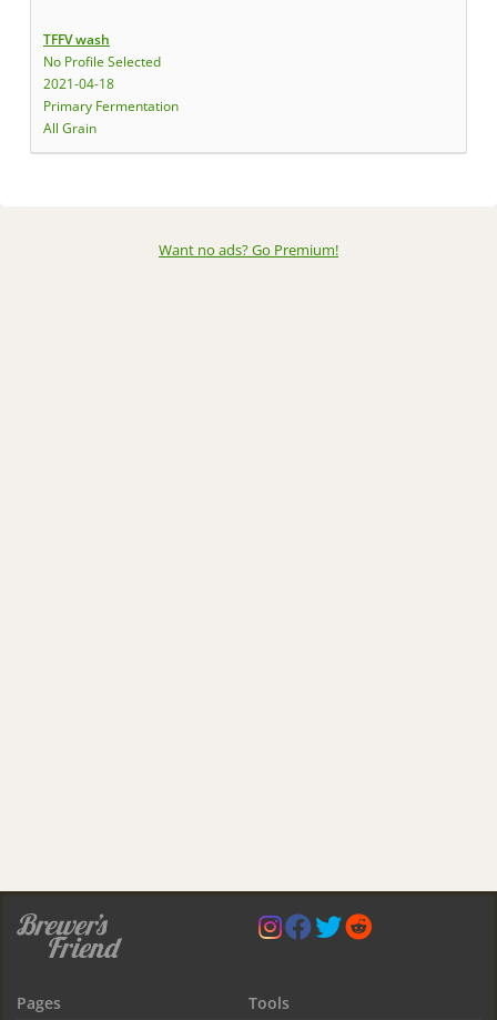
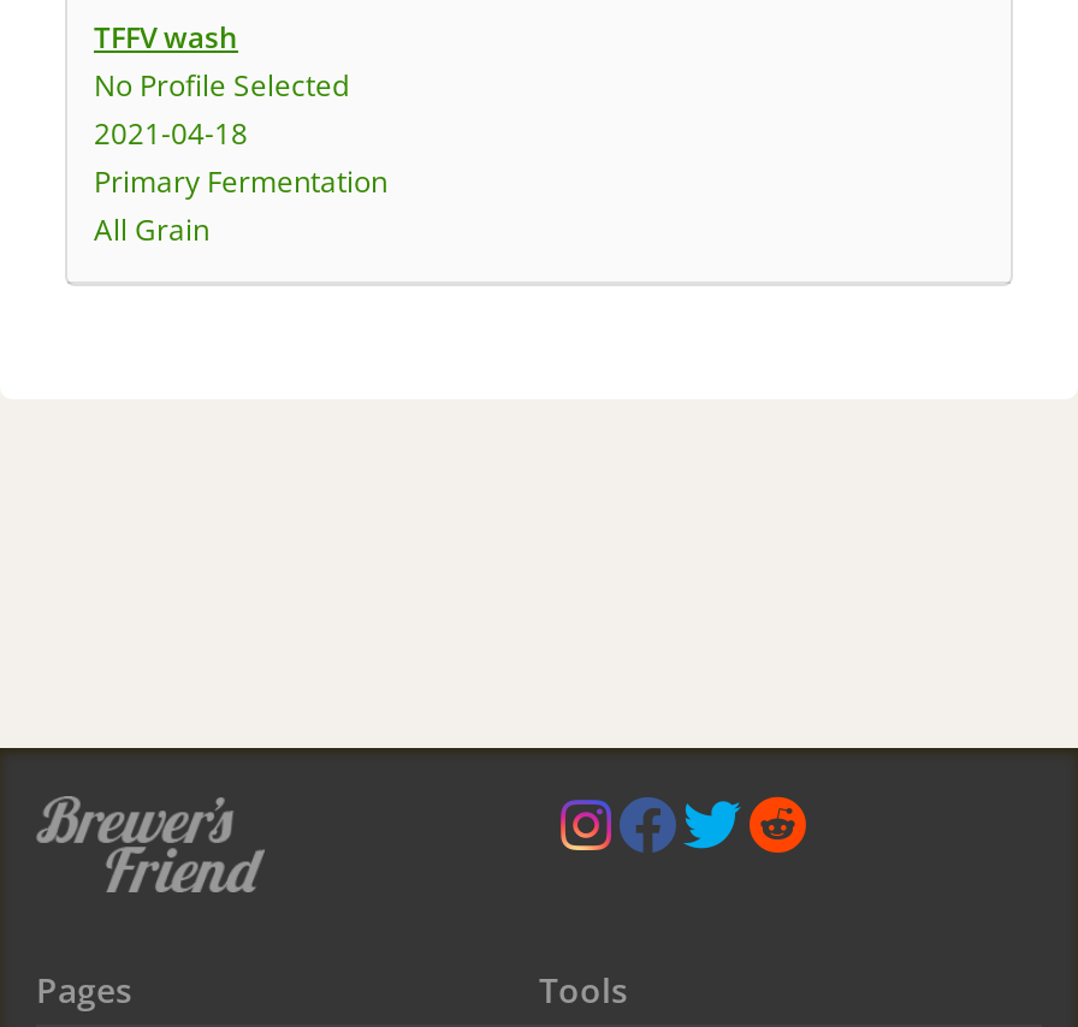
- Want no ads? Go Premium!
